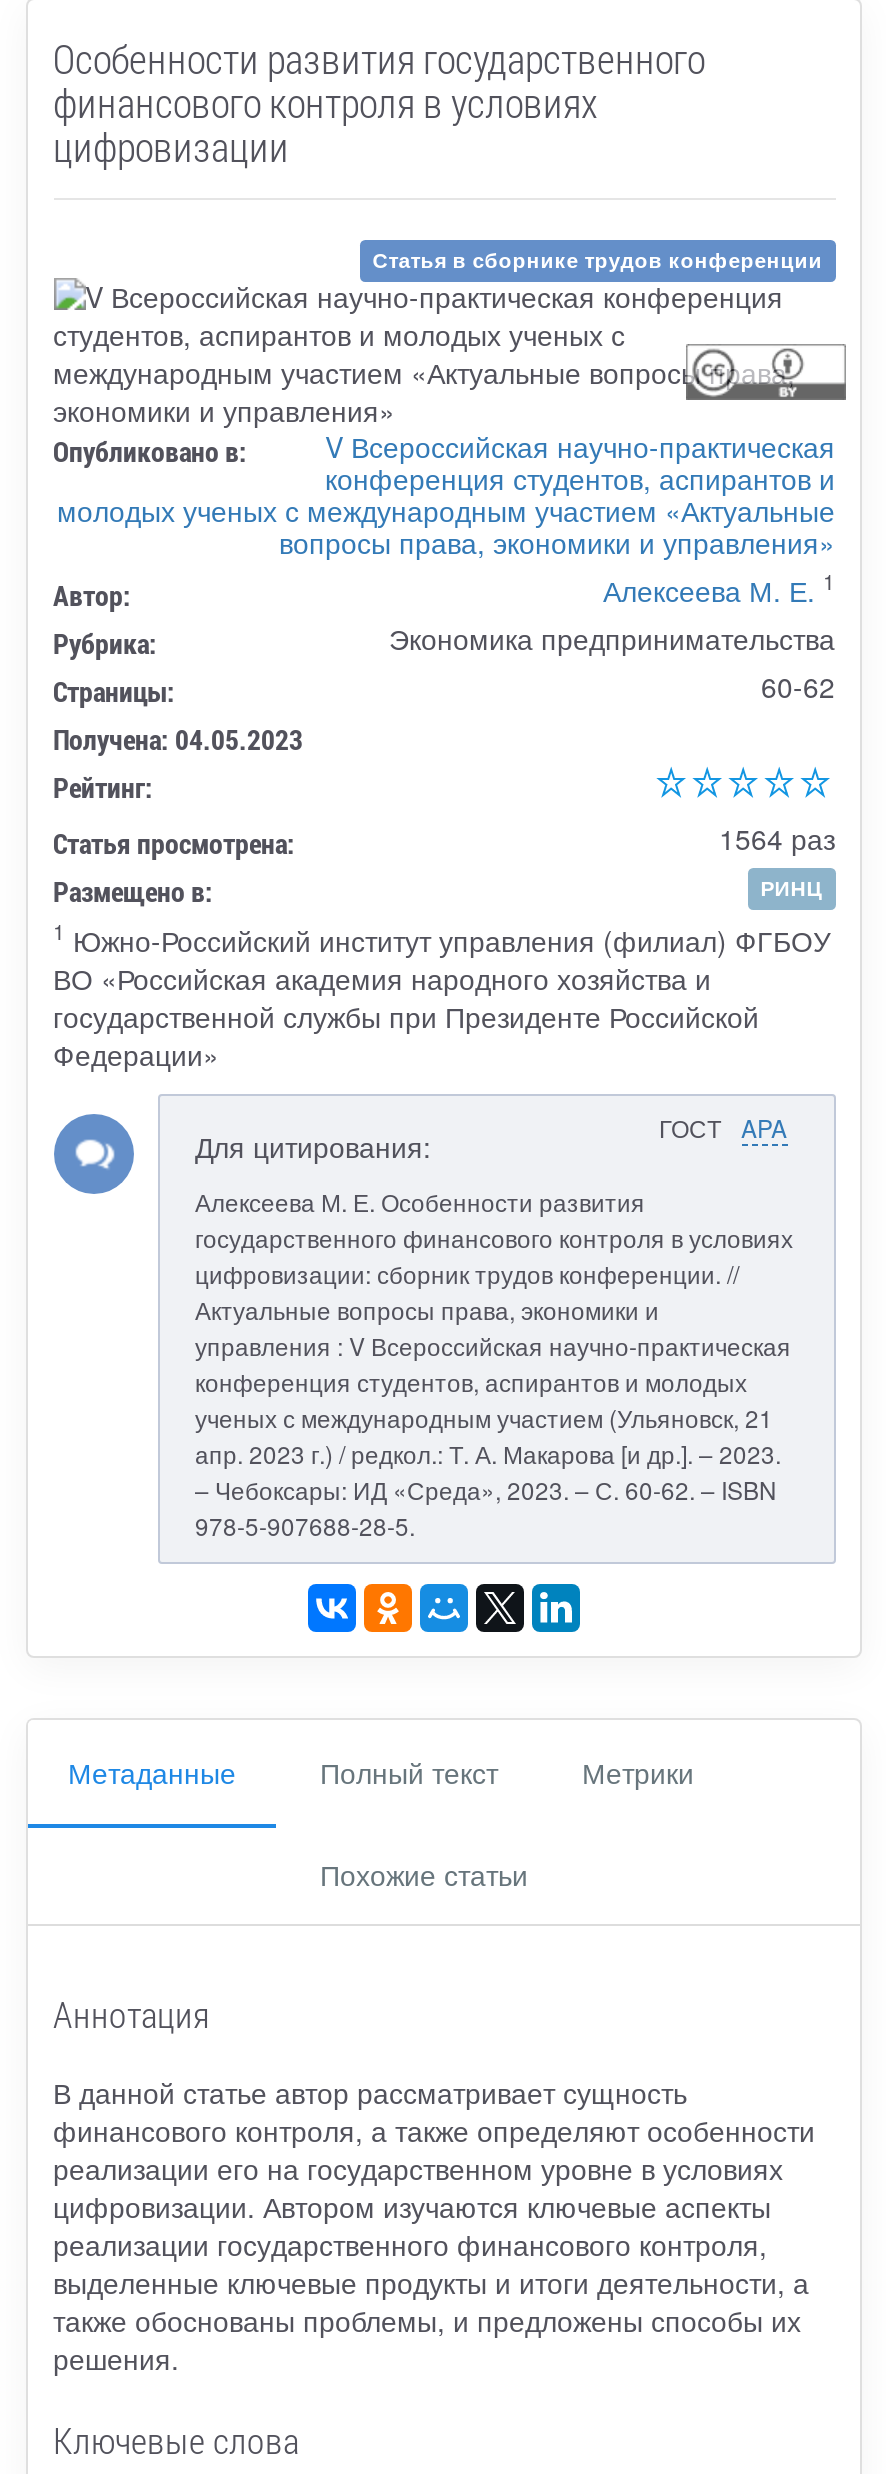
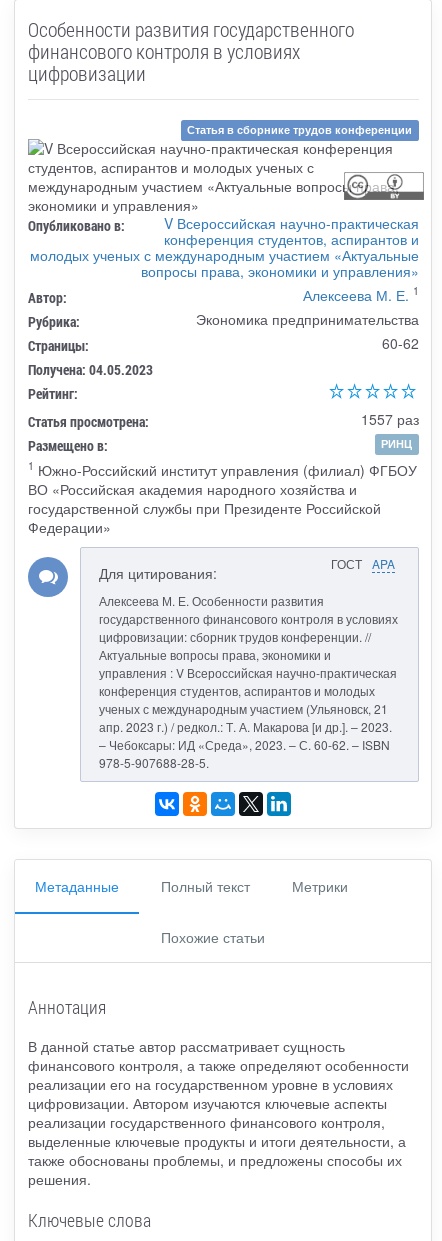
- 1564 раз
+ 1557 раз
